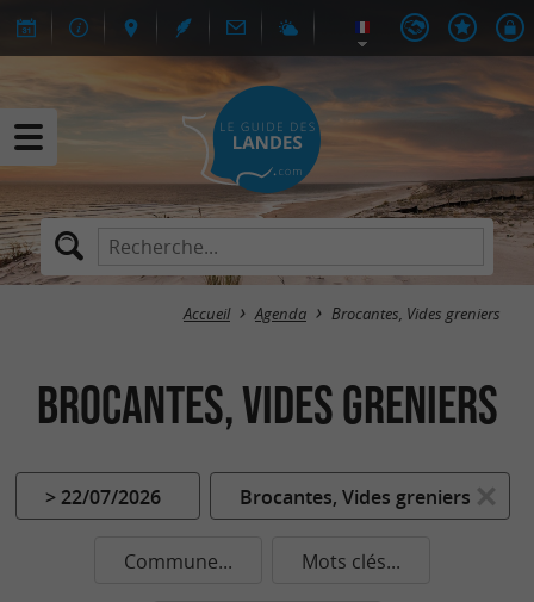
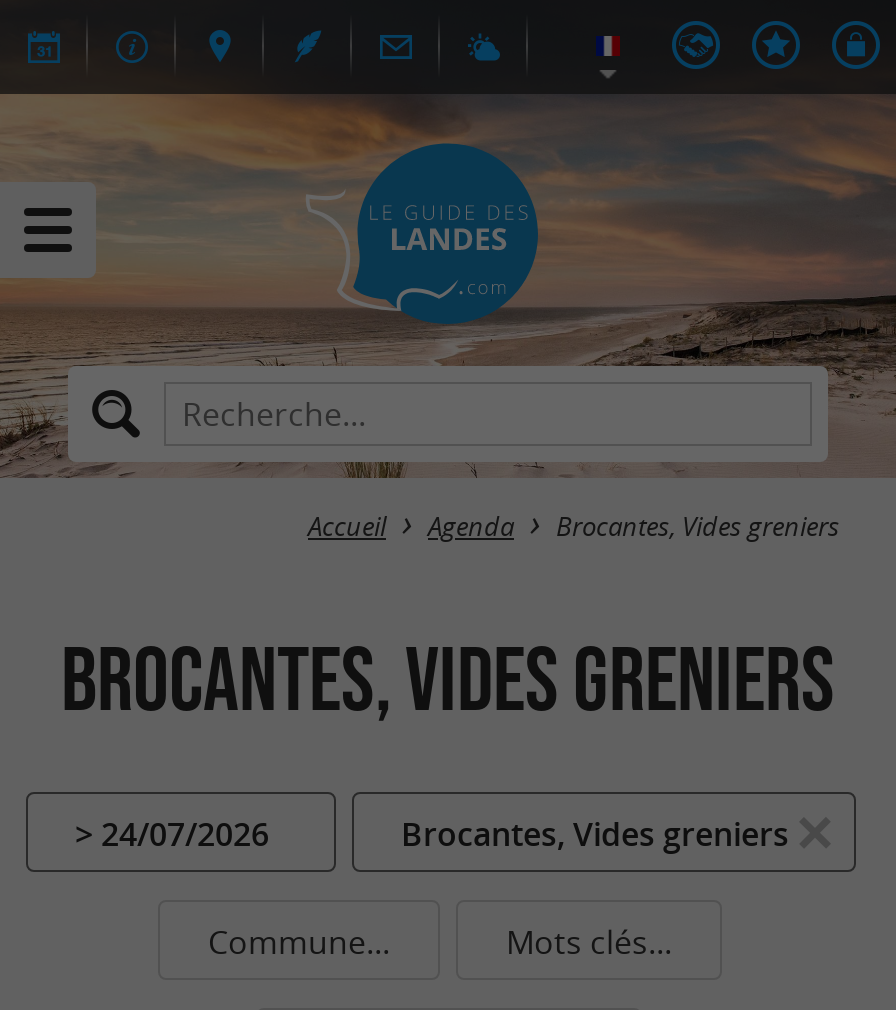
- > 22/07/2026
+ > 24/07/2026
